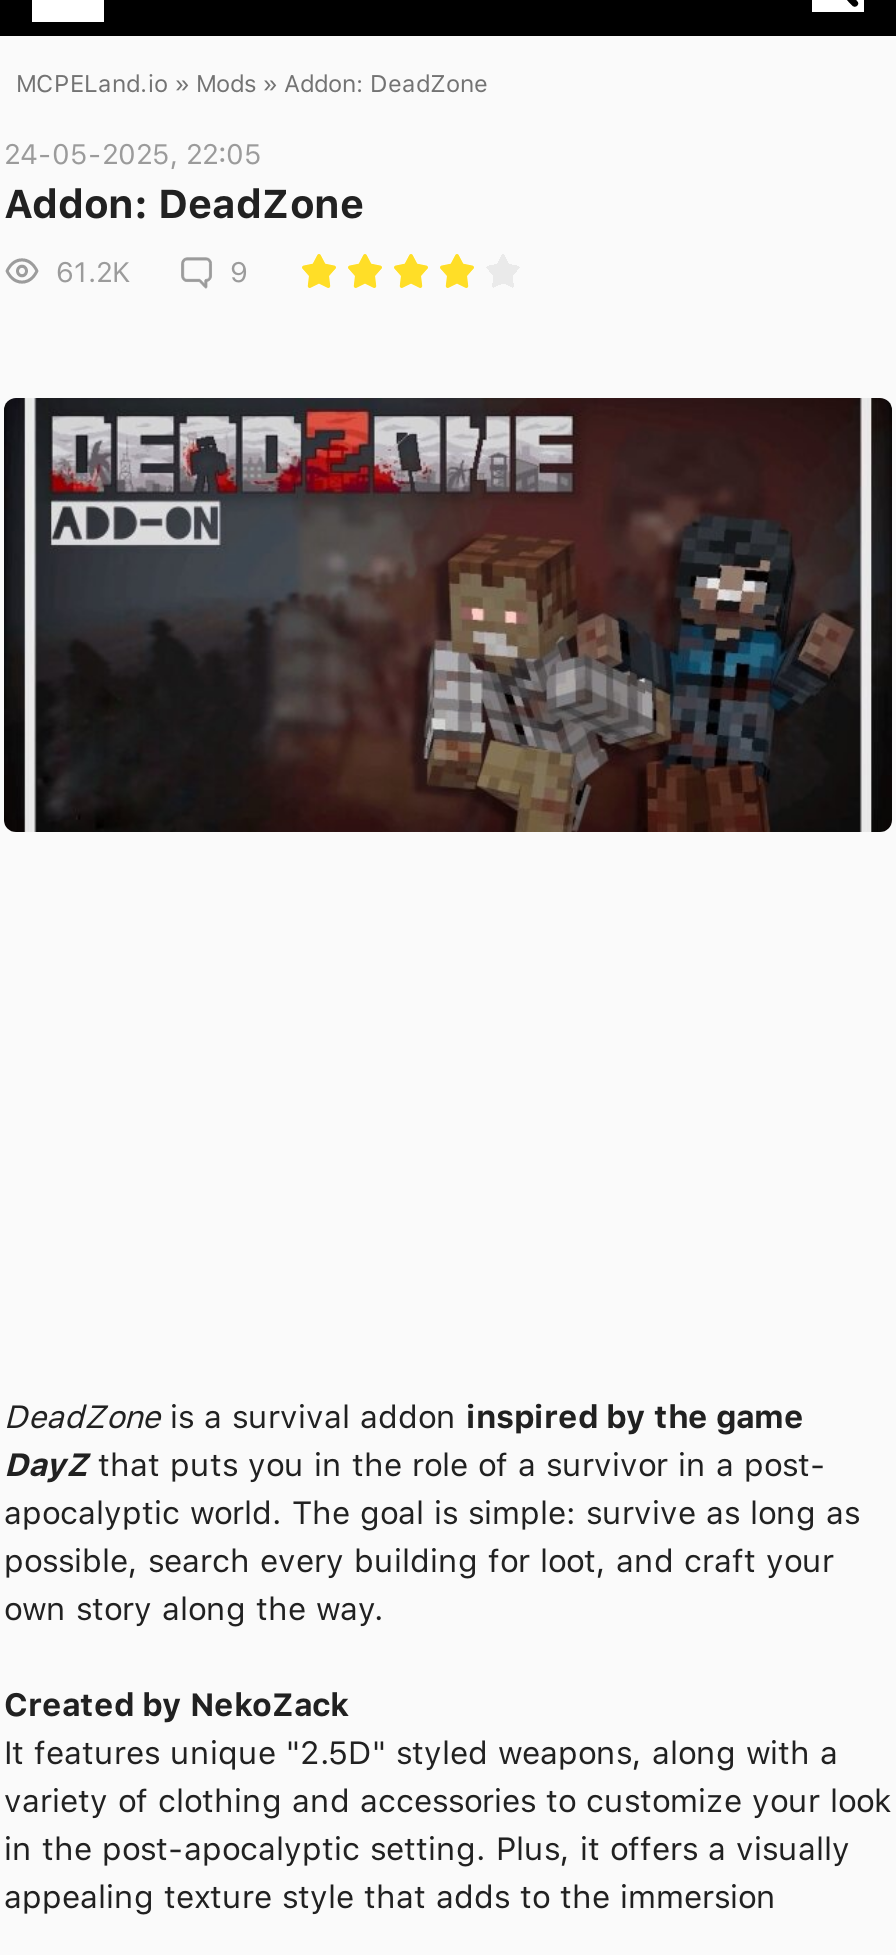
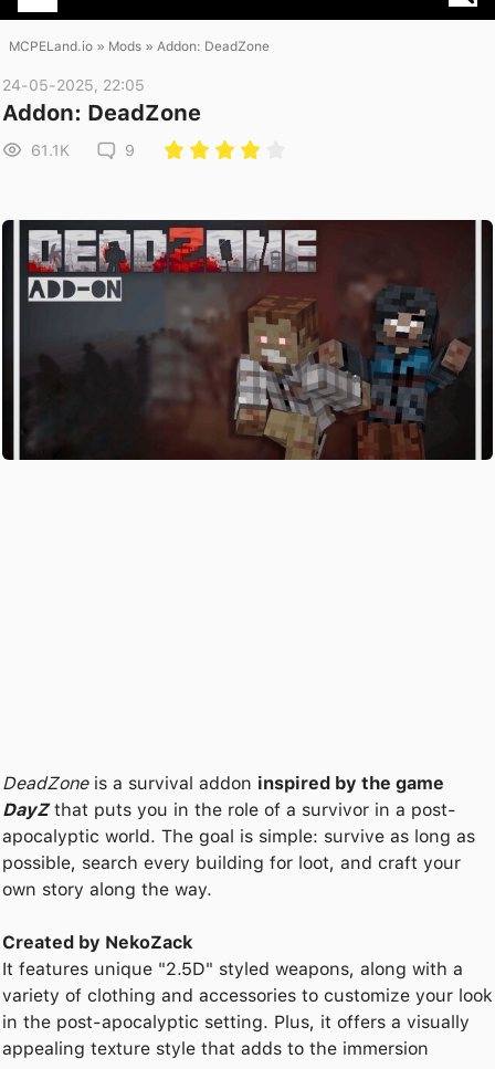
- 61.2K
+ 61.1K
